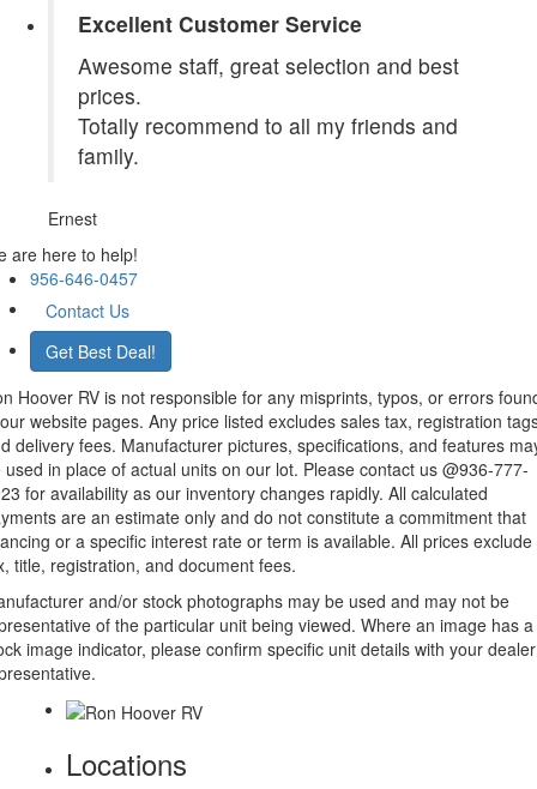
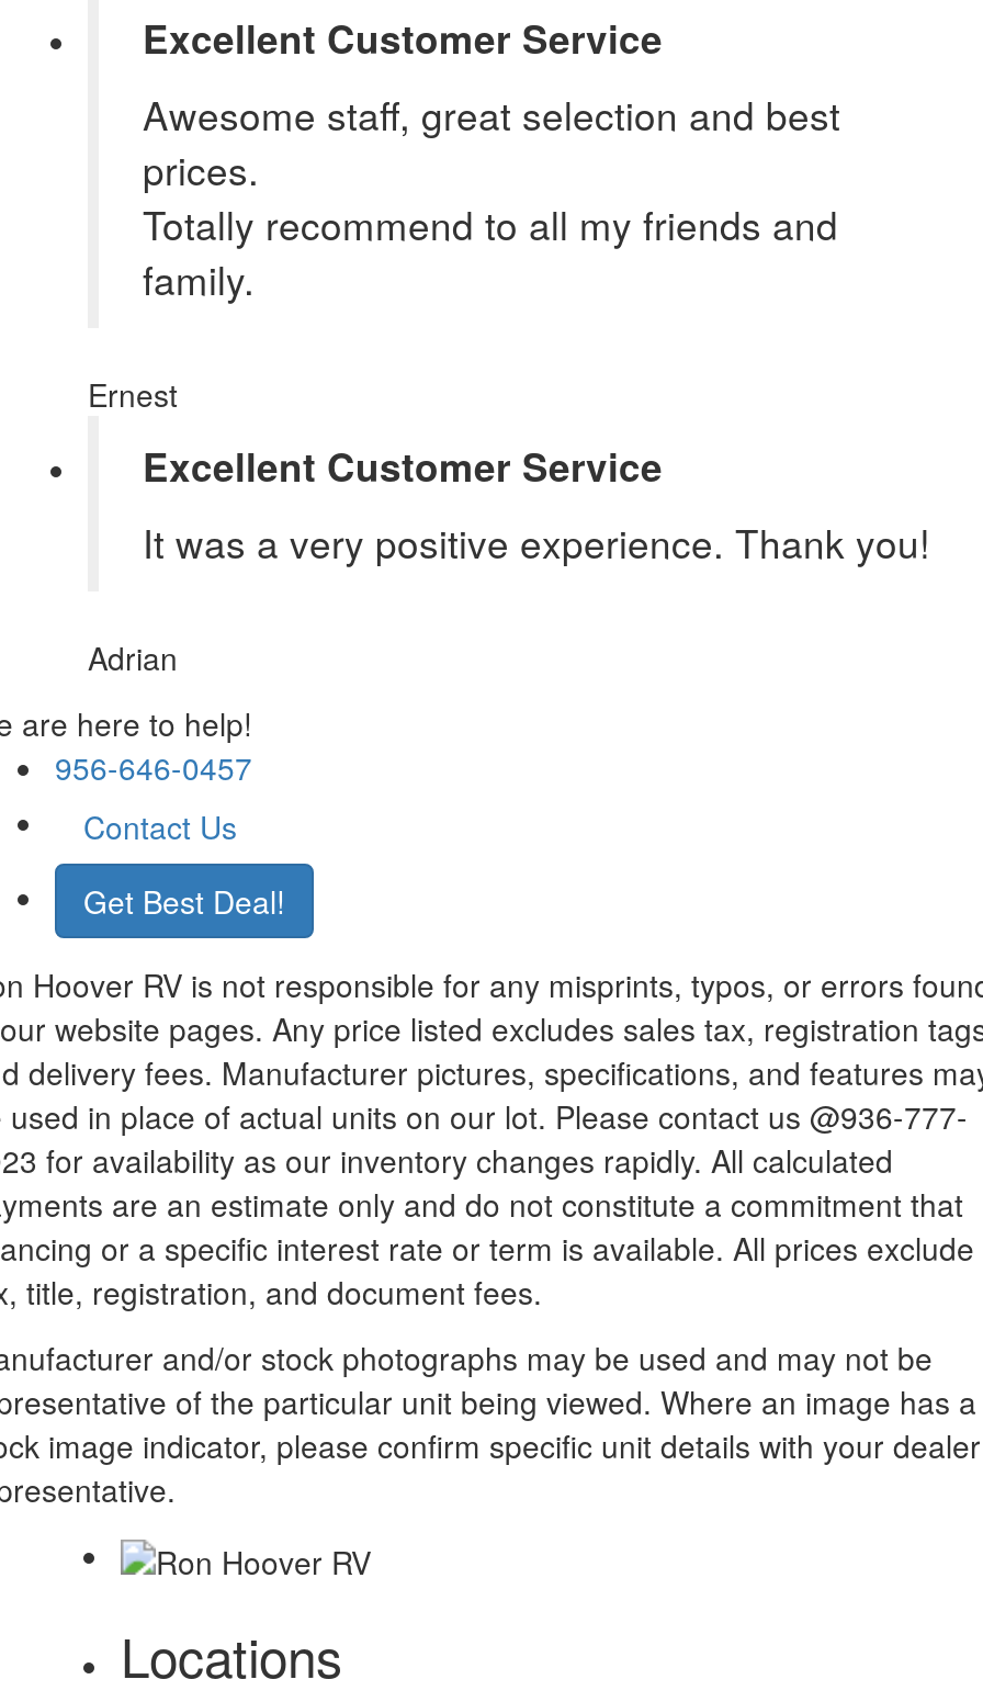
+ Excellent Customer Service
+ It was a very positive experience. Thank you!
+ Adrian
